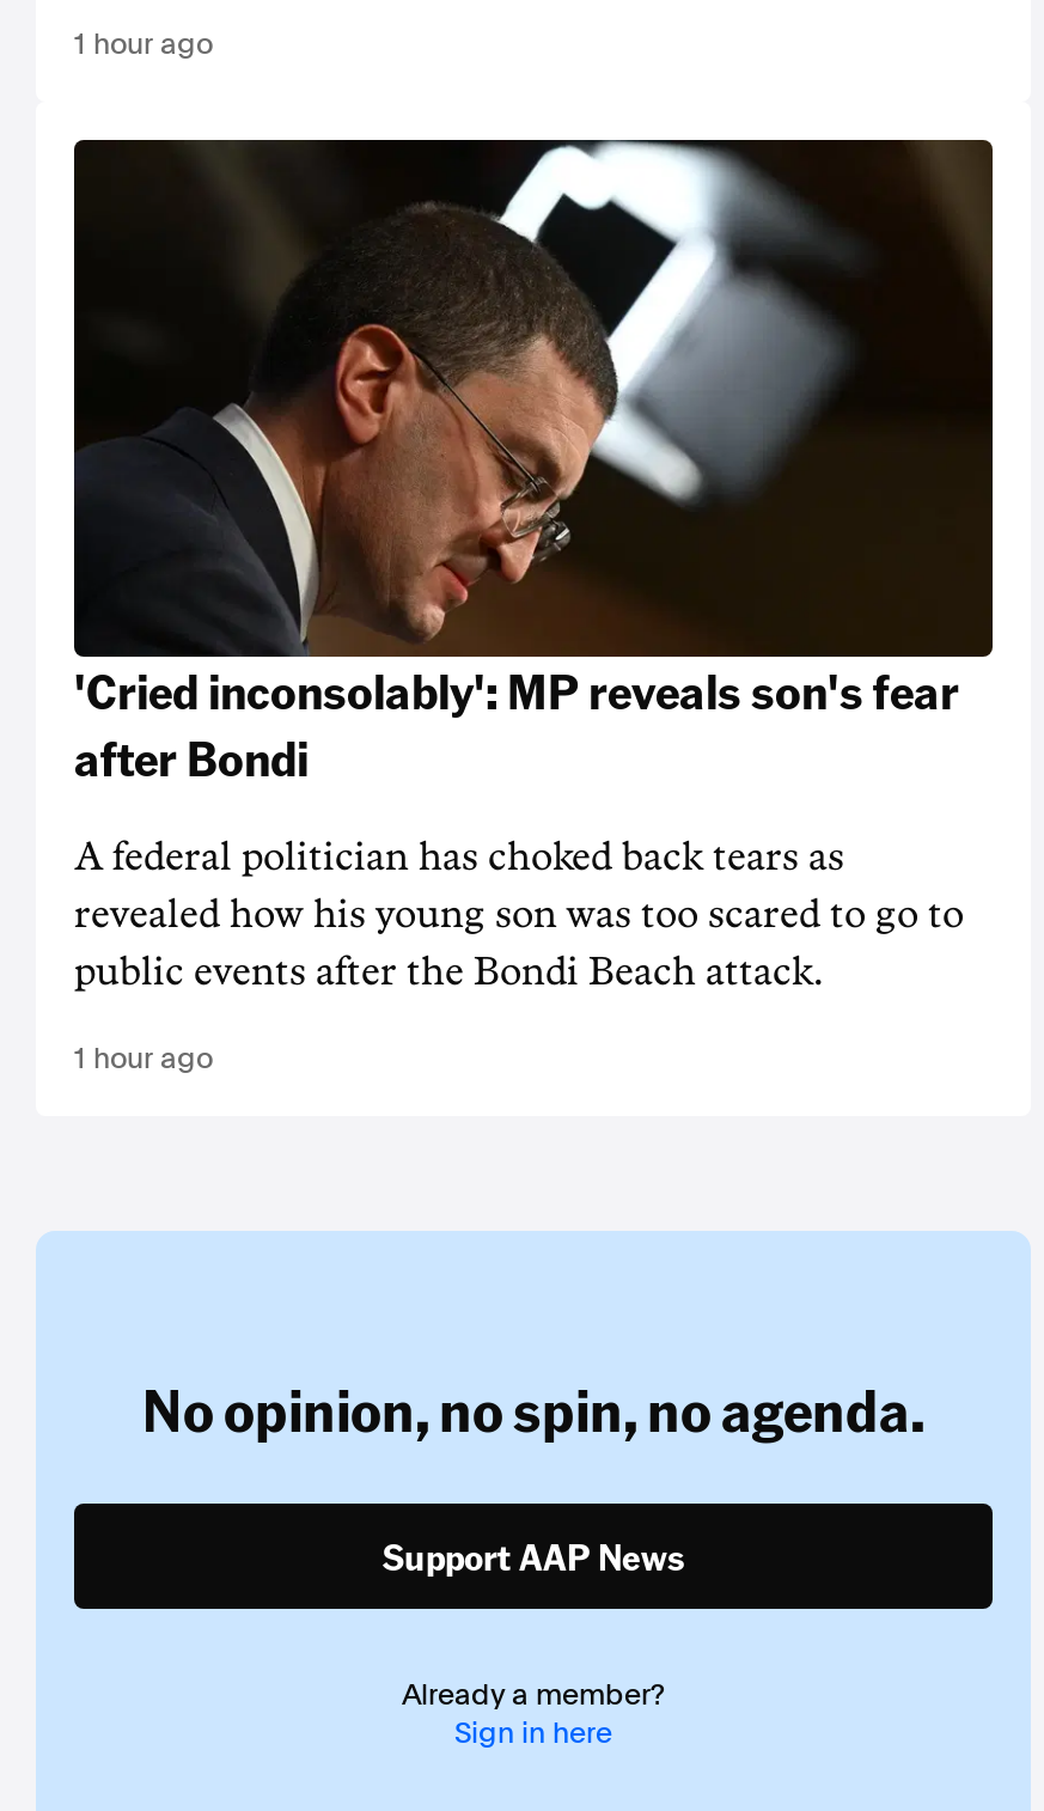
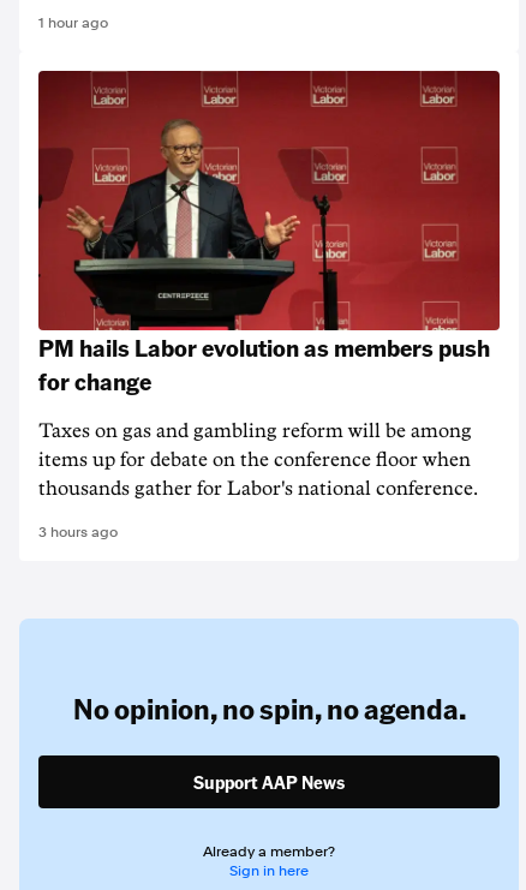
- [image]
- 'Cried inconsolably': MP reveals son's fear
- after Bondi
+ [image]
+ PM hails Labor evolution as members push
+ for change

- A federal politician has choked back tears as
+ Taxes on gas and gambling reform will be among

- revealed how his young son was too scared to go to
+ items up for debate on the conference floor when

- public events after the Bondi Beach attack.
+ thousands gather for Labor's national conference.

- 1 hour ago
+ 3 hours ago
